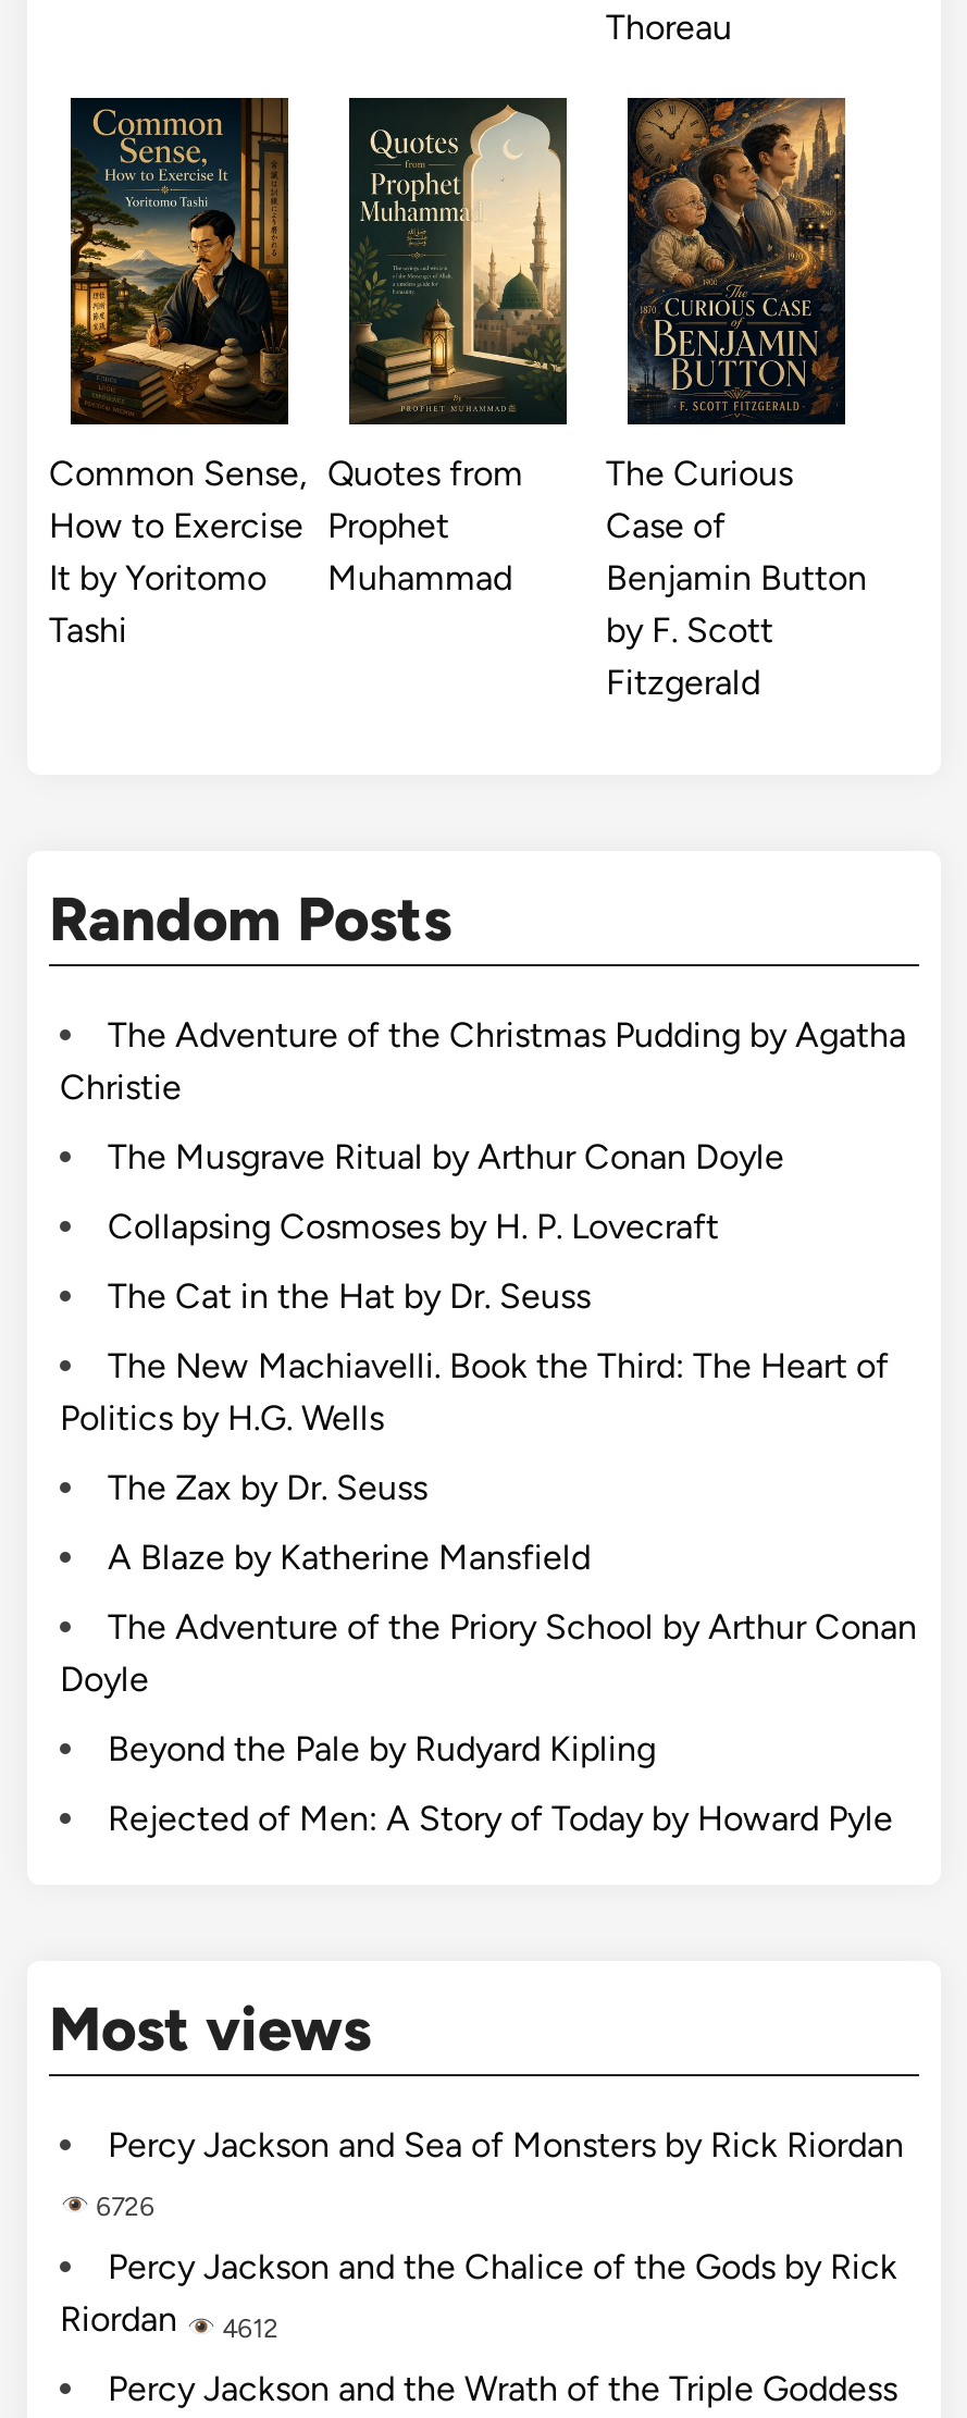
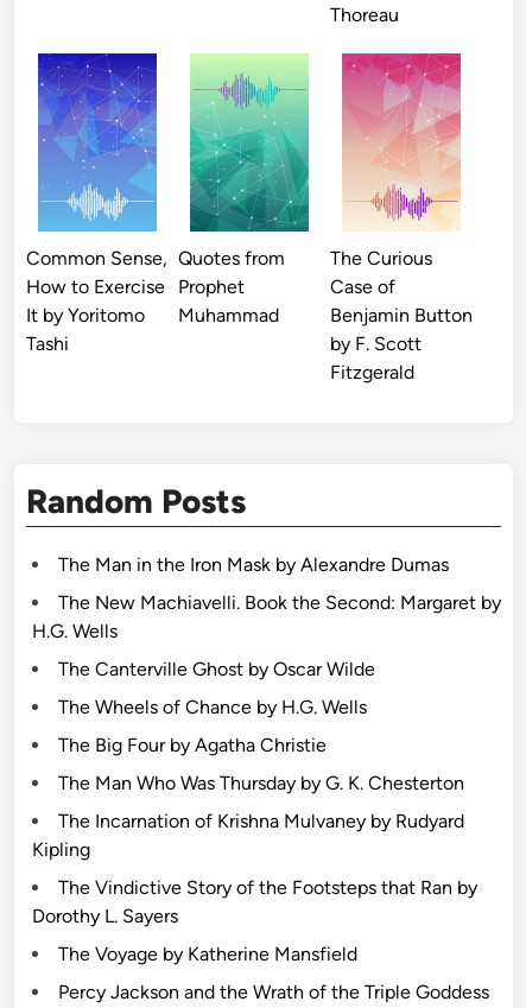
- [image]
+ [image]

- [image]
+ [image]

- [image]
+ [image]

- The Adventure of the Christmas Pudding by Agatha
- Christie
- The Musgrave Ritual by Arthur Conan Doyle
- Collapsing Cosmoses by H. P. Lovecraft
- The Cat in the Hat by Dr. Seuss
- The New Machiavelli. Book the Third: The Heart of
- Politics by H.G. Wells
- The Zax by Dr. Seuss
- A Blaze by Katherine Mansfield
- The Adventure of the Priory School by Arthur Conan
- Doyle
- Beyond the Pale by Rudyard Kipling
- Rejected of Men: A Story of Today by Howard Pyle
- Most views
- Percy Jackson and Sea of Monsters by Rick Riordan
- 6726
- Percy Jackson and the Chalice of the Gods by Rick
- Riordan
- 4612
+ The Man in the Iron Mask by Alexandre Dumas
+ The New Machiavelli. Book the Second: Margaret by
+ H.G. Wells
+ The Canterville Ghost by Oscar Wilde
+ The Wheels of Chance by H.G. Wells
+ The Big Four by Agatha Christie
+ The Man Who Was Thursday by G. K. Chesterton
+ The Incarnation of Krishna Mulvaney by Rudyard
+ Kipling
+ The Vindictive Story of the Footsteps that Ran by
+ Dorothy L. Sayers
+ The Voyage by Katherine Mansfield
